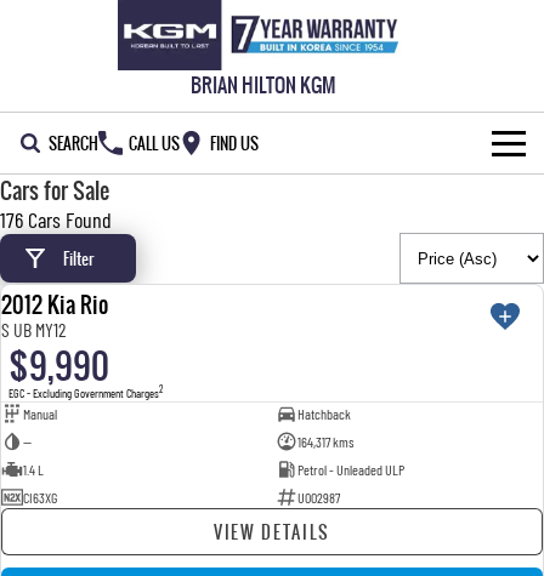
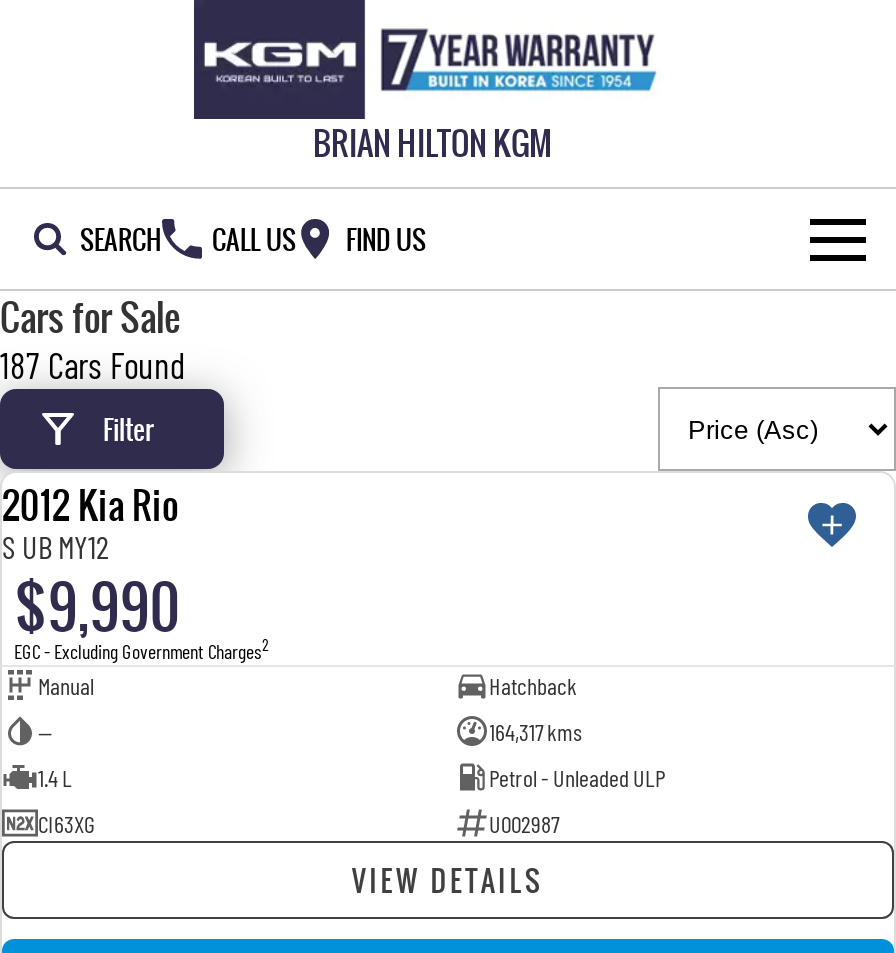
- 176 Cars Found
+ 187 Cars Found
